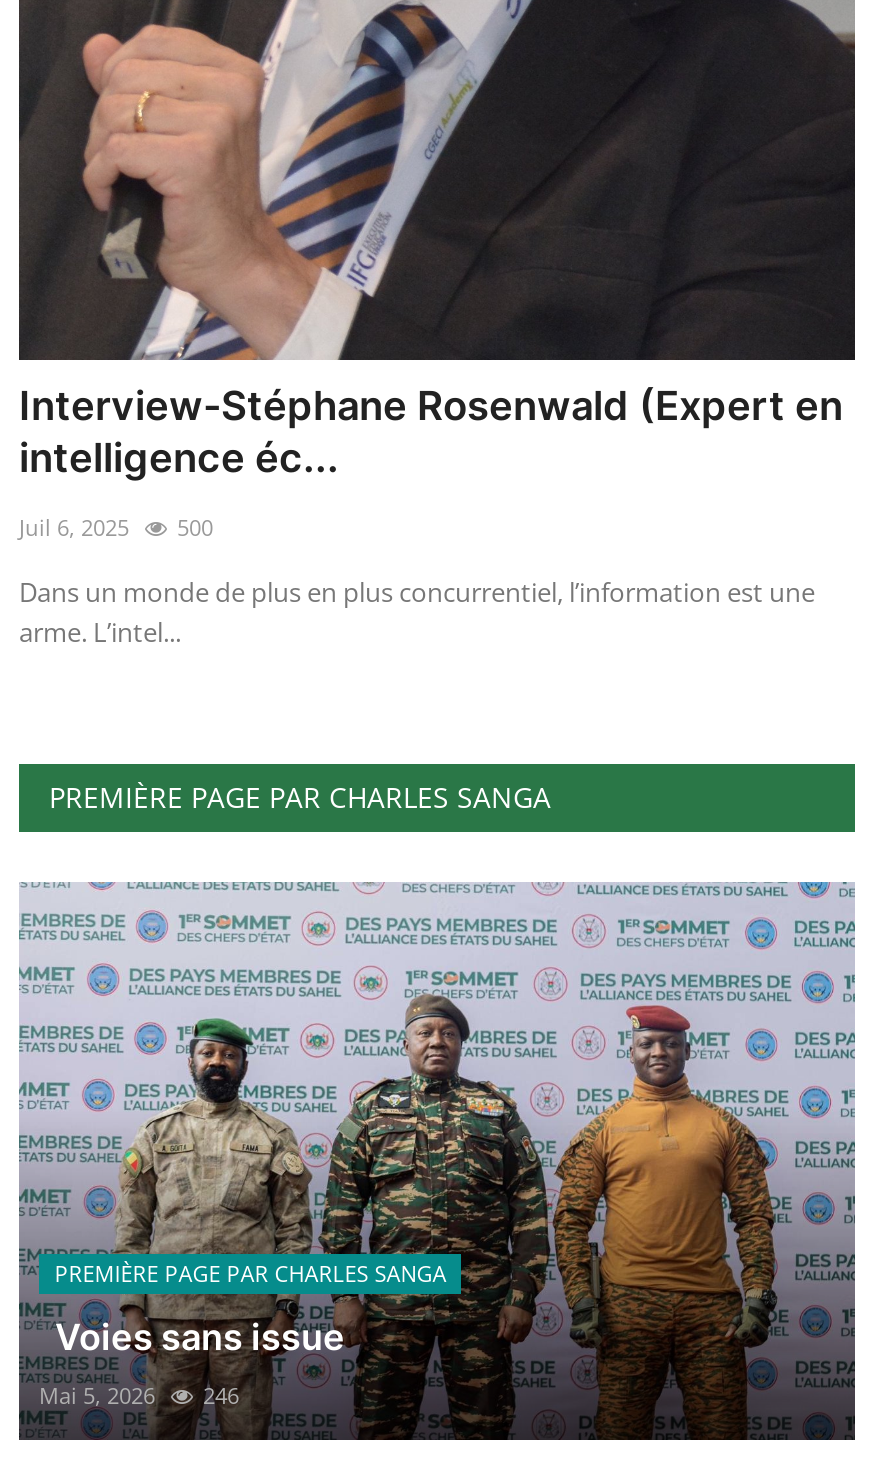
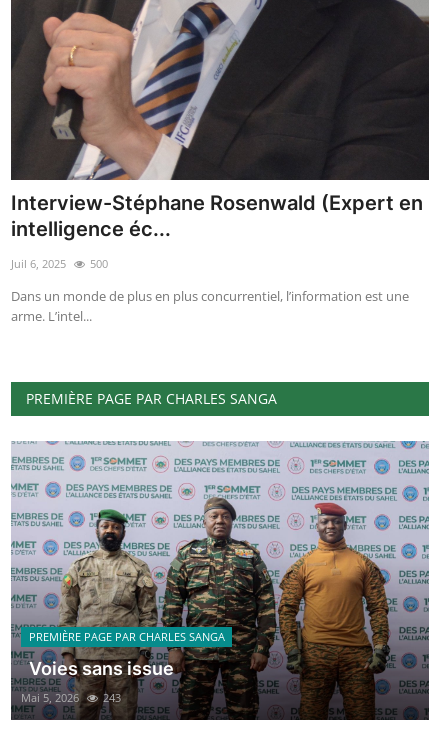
- Mai 5, 2026 246
+ Mai 5, 2026 243
